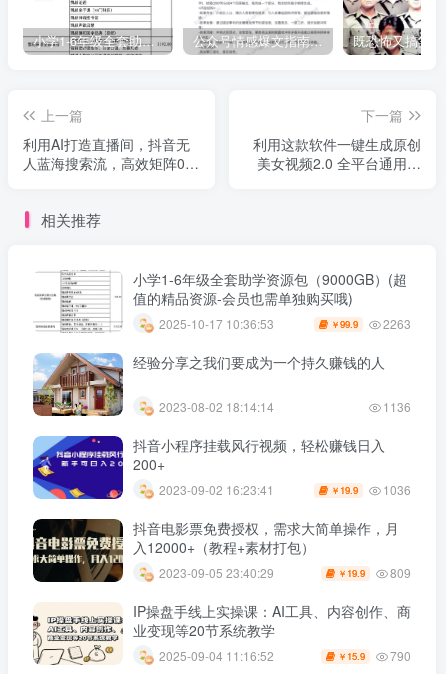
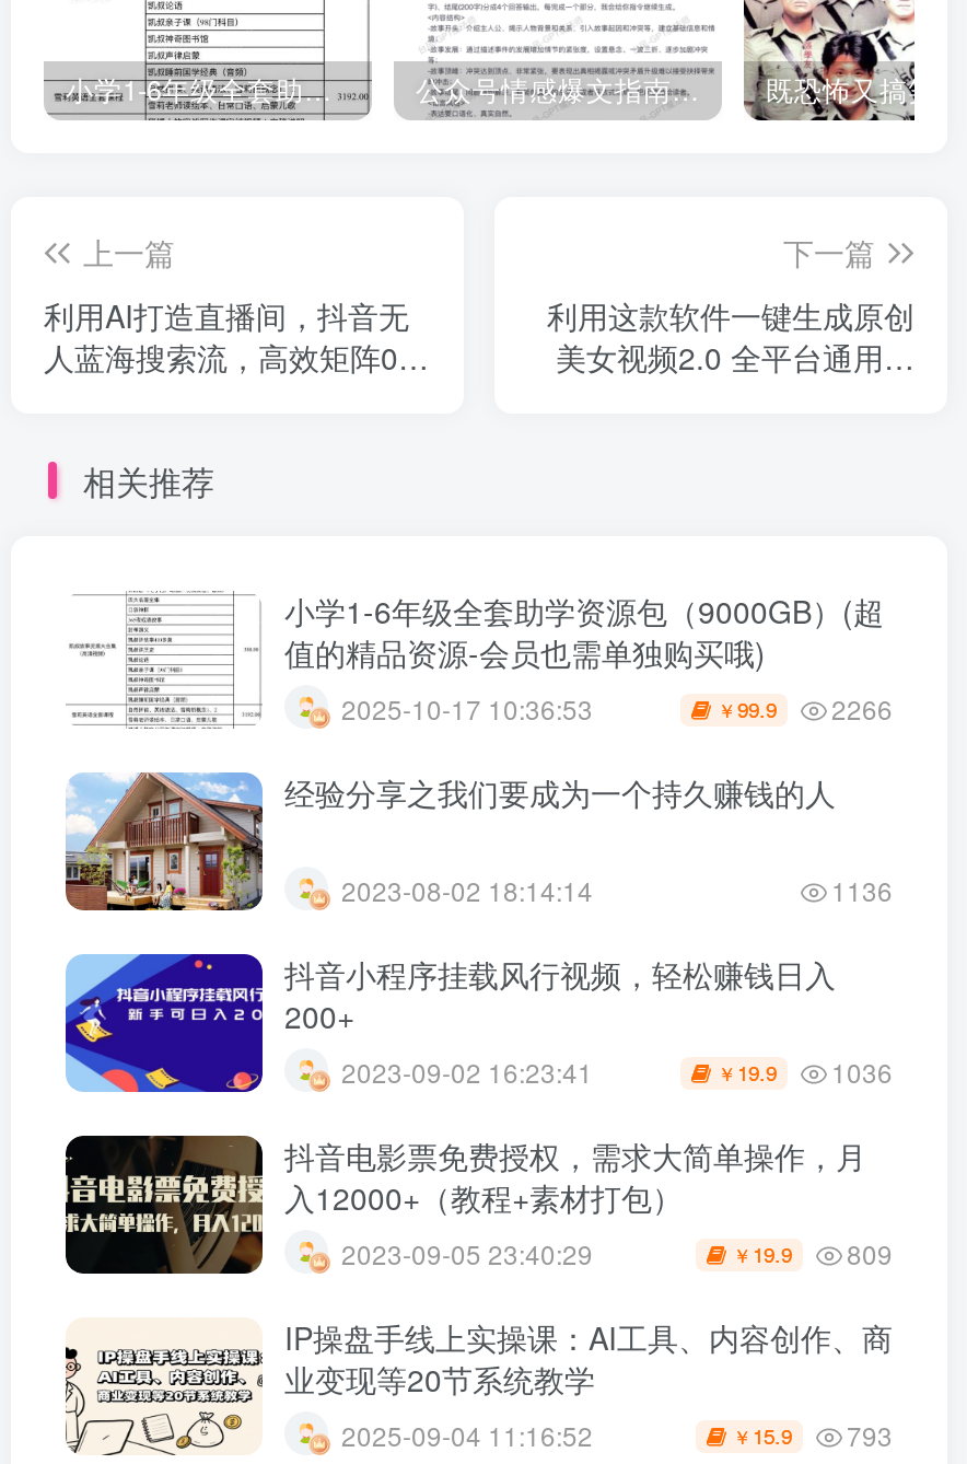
- ￥99.9 2263
+ ￥99.9 2266

- ￥15.9 790
+ ￥15.9 793
